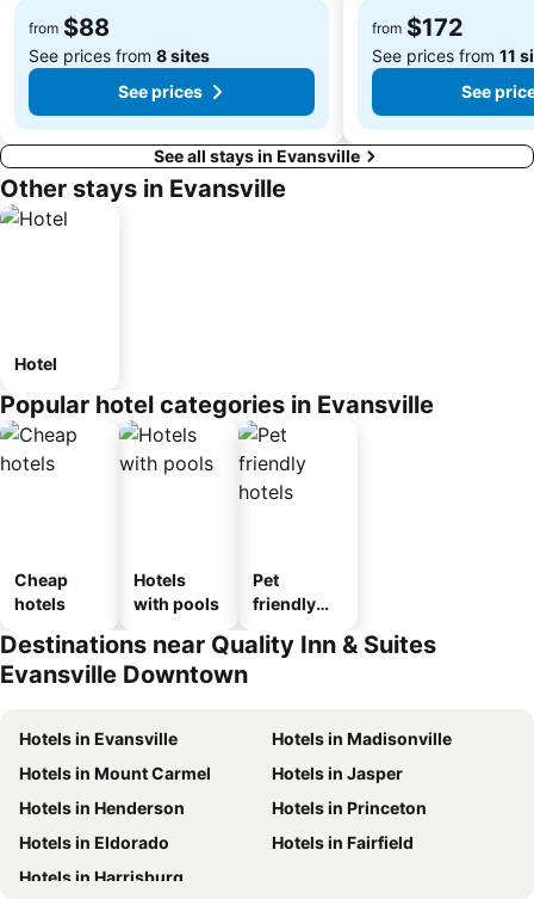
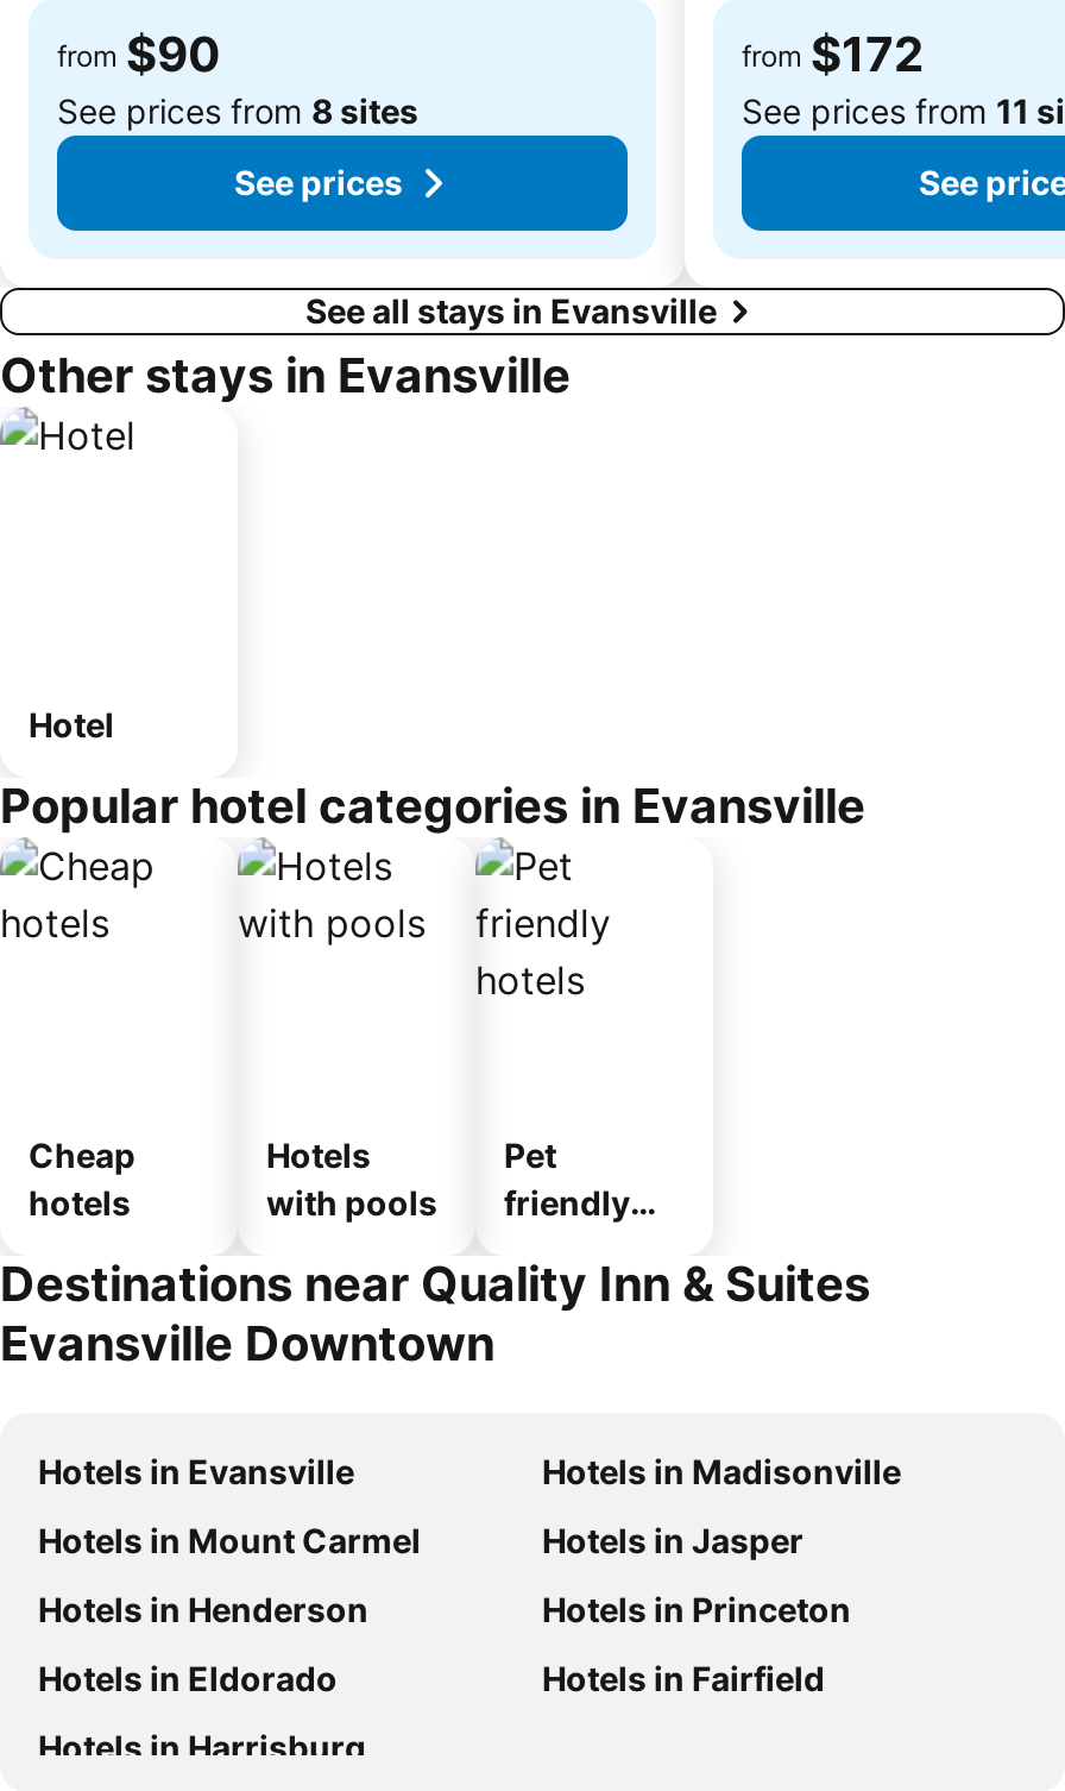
- from $88
+ from $90
